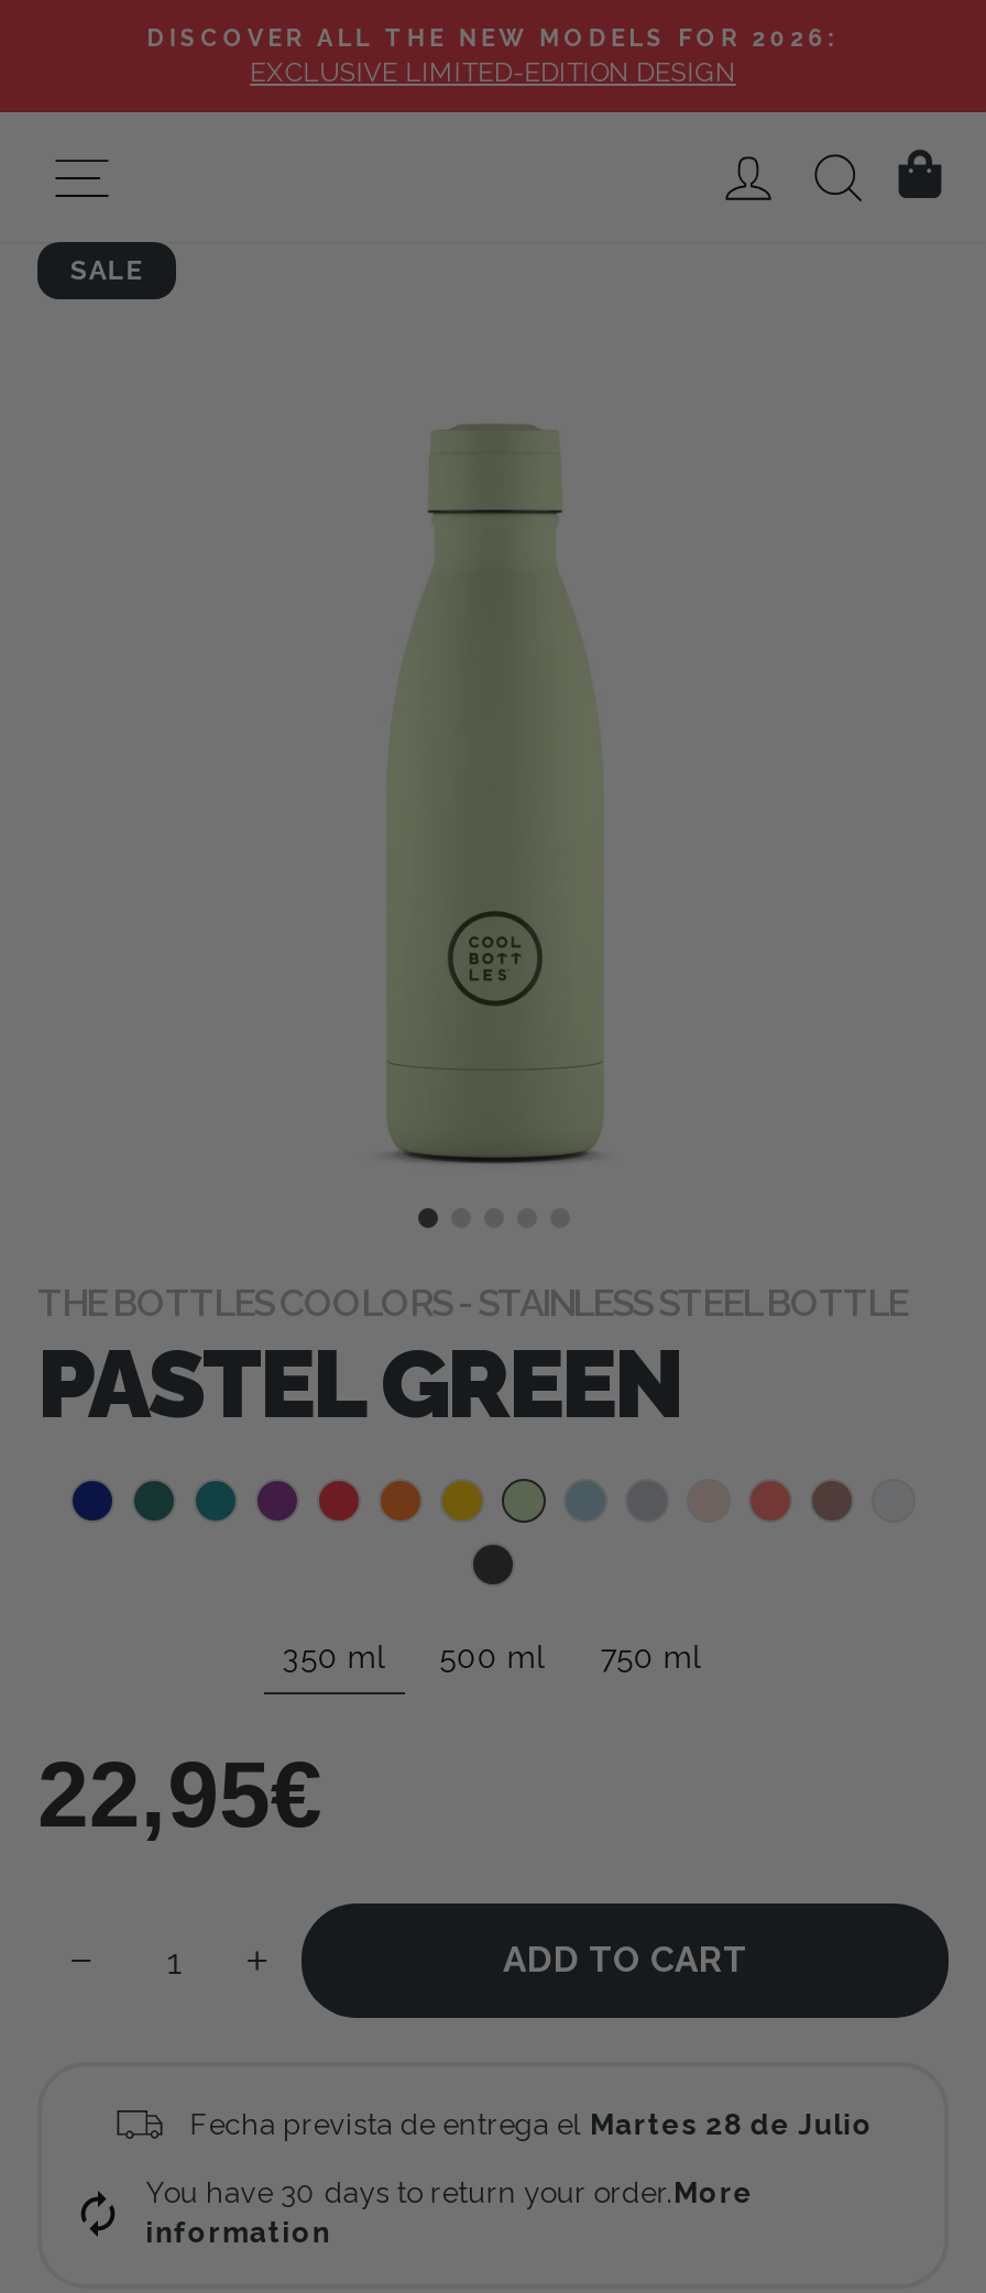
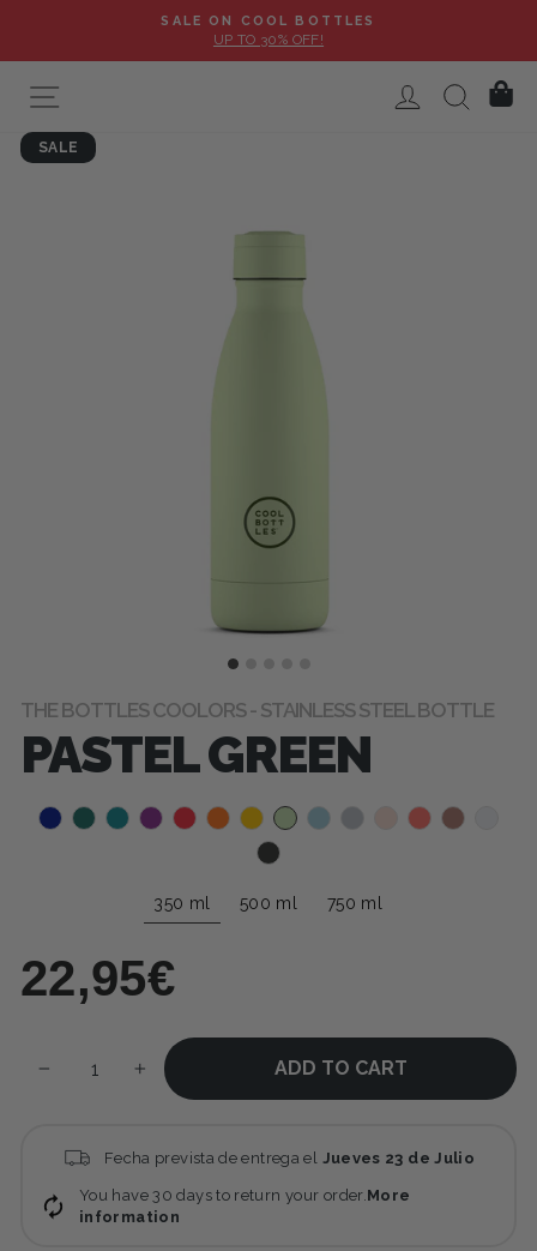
- DISCOVER ALL THE NEW MODELS FOR 2026:
- EXCLUSIVE LIMITED-EDITION DESIGN
+ SALE ON COOL BOTTLES
+ UP TO 30% OFF!

- Fecha prevista de entrega el Martes 28 de Julio
+ Fecha prevista de entrega el Jueves 23 de Julio
